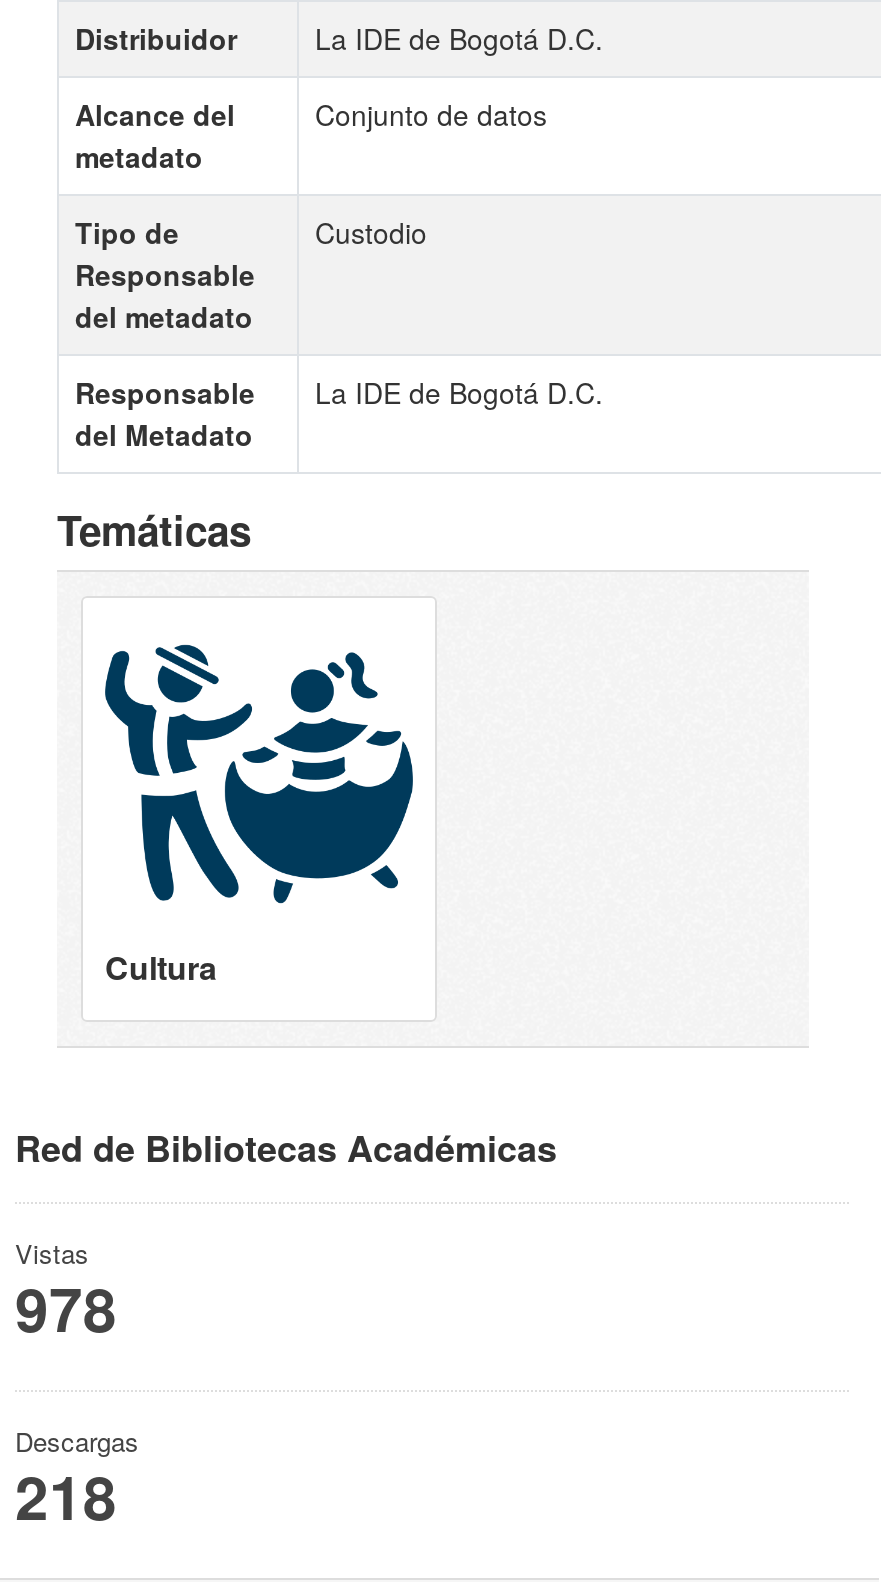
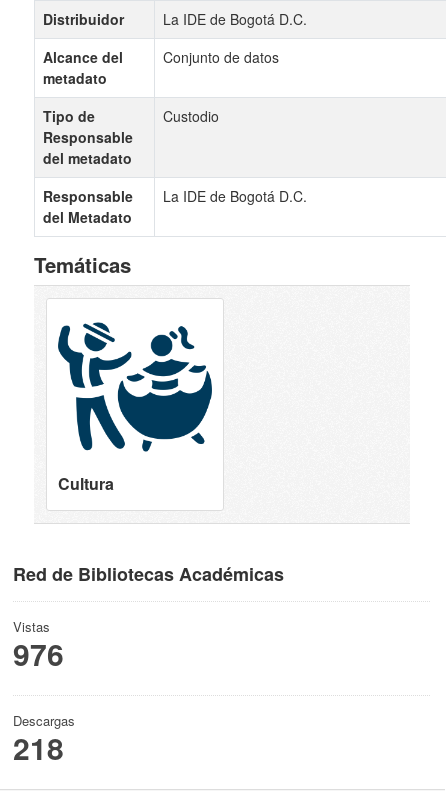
- 978
+ 976
